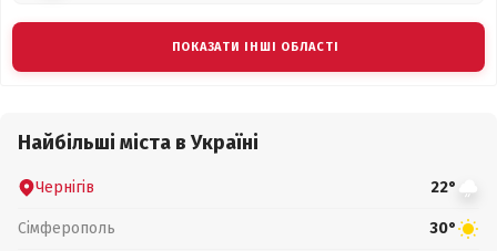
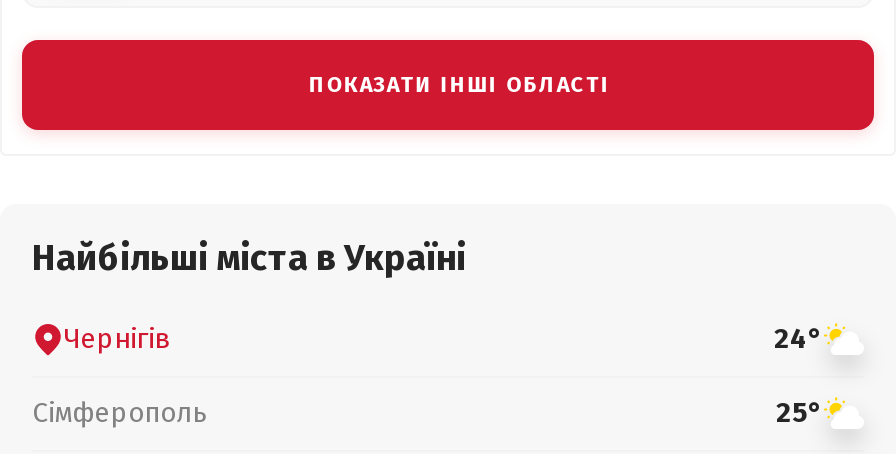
- 22°
+ 24°

- 30°
+ 25°
